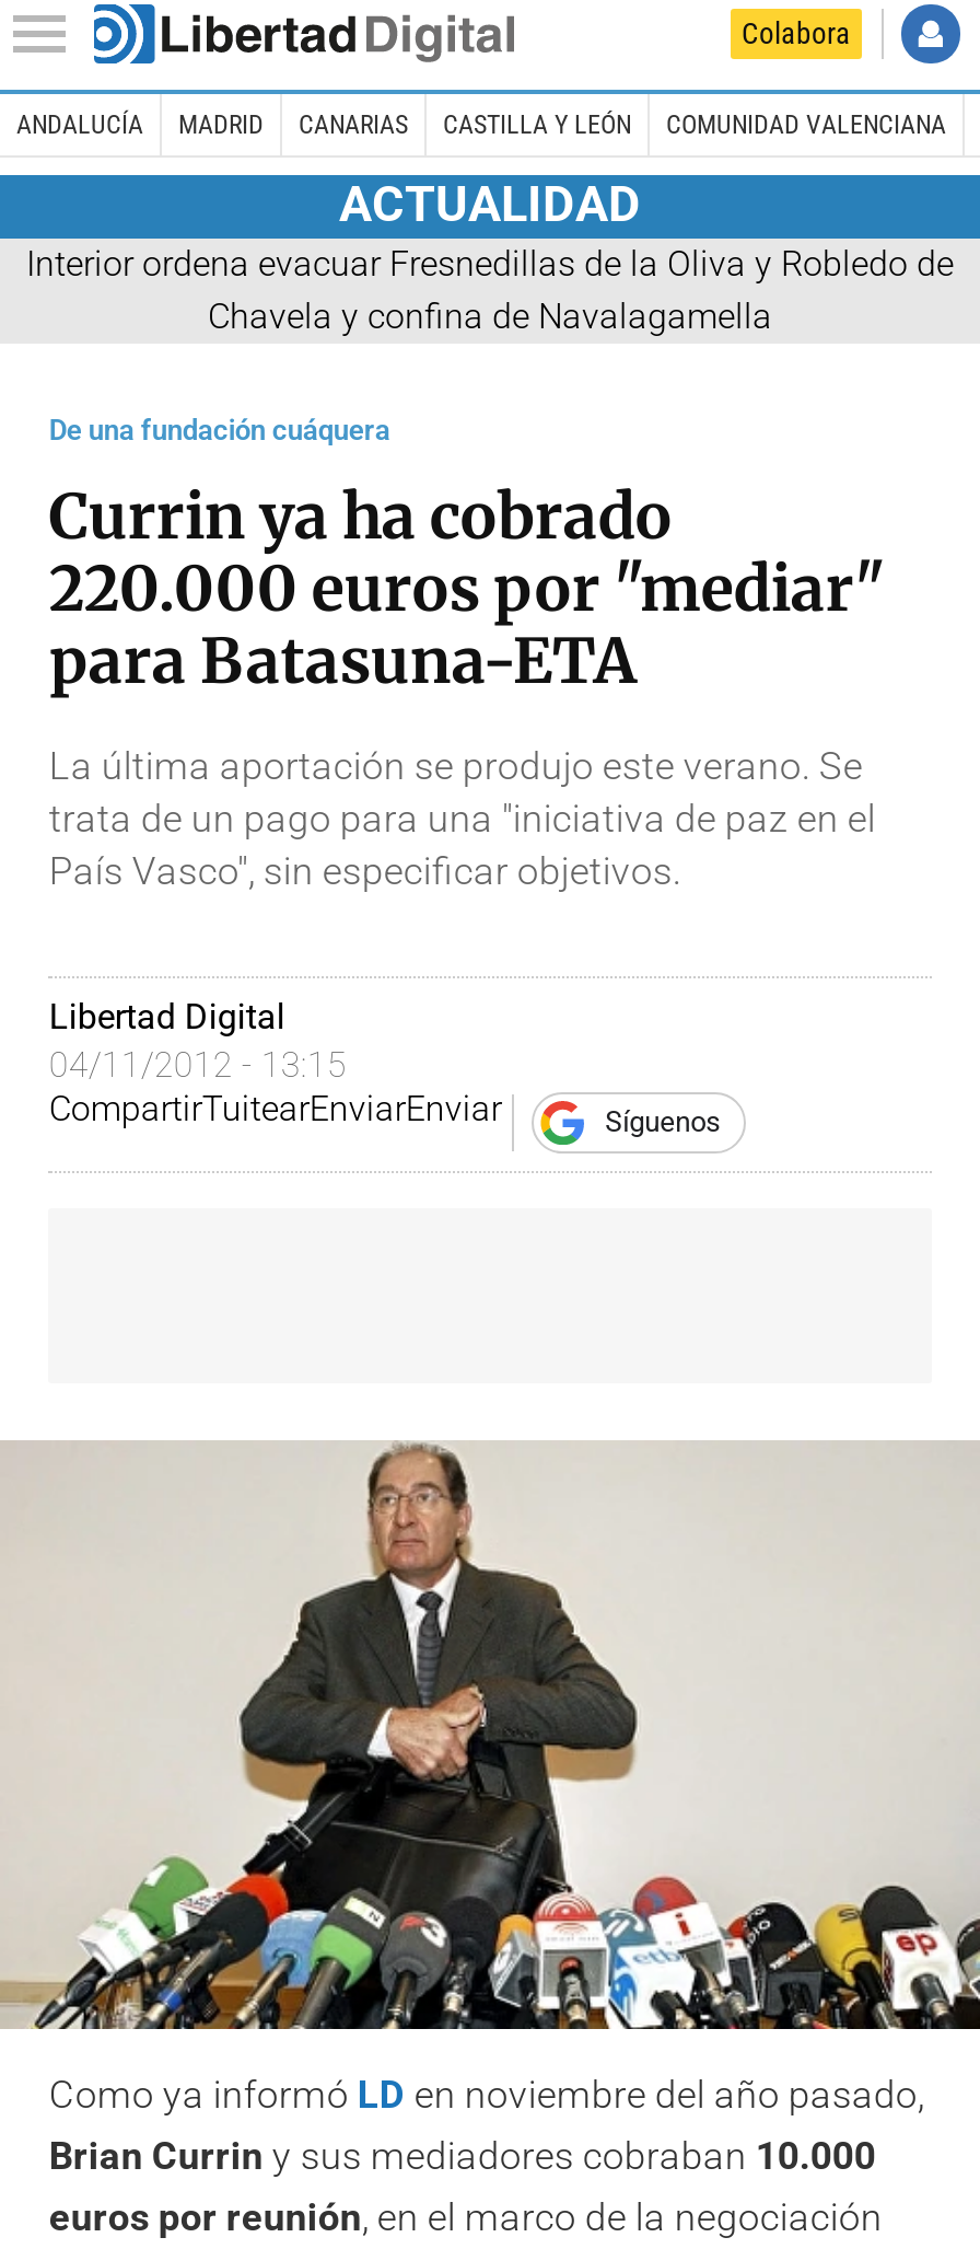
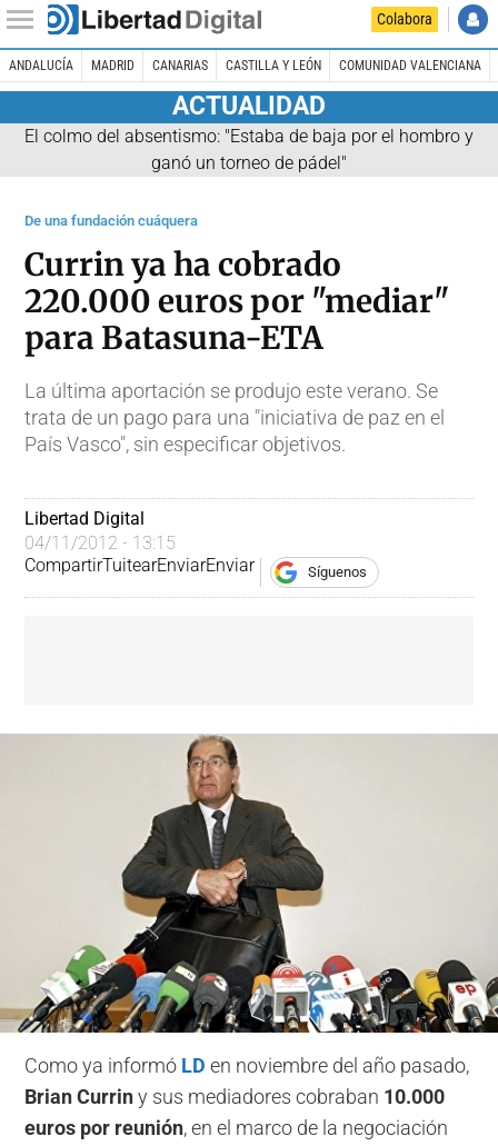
- Interior ordena evacuar Fresnedillas de la Oliva y Robledo de
- Chavela y confina de Navalagamella
+ El colmo del absentismo: "Estaba de baja por el hombro y
+ ganó un torneo de pádel"
